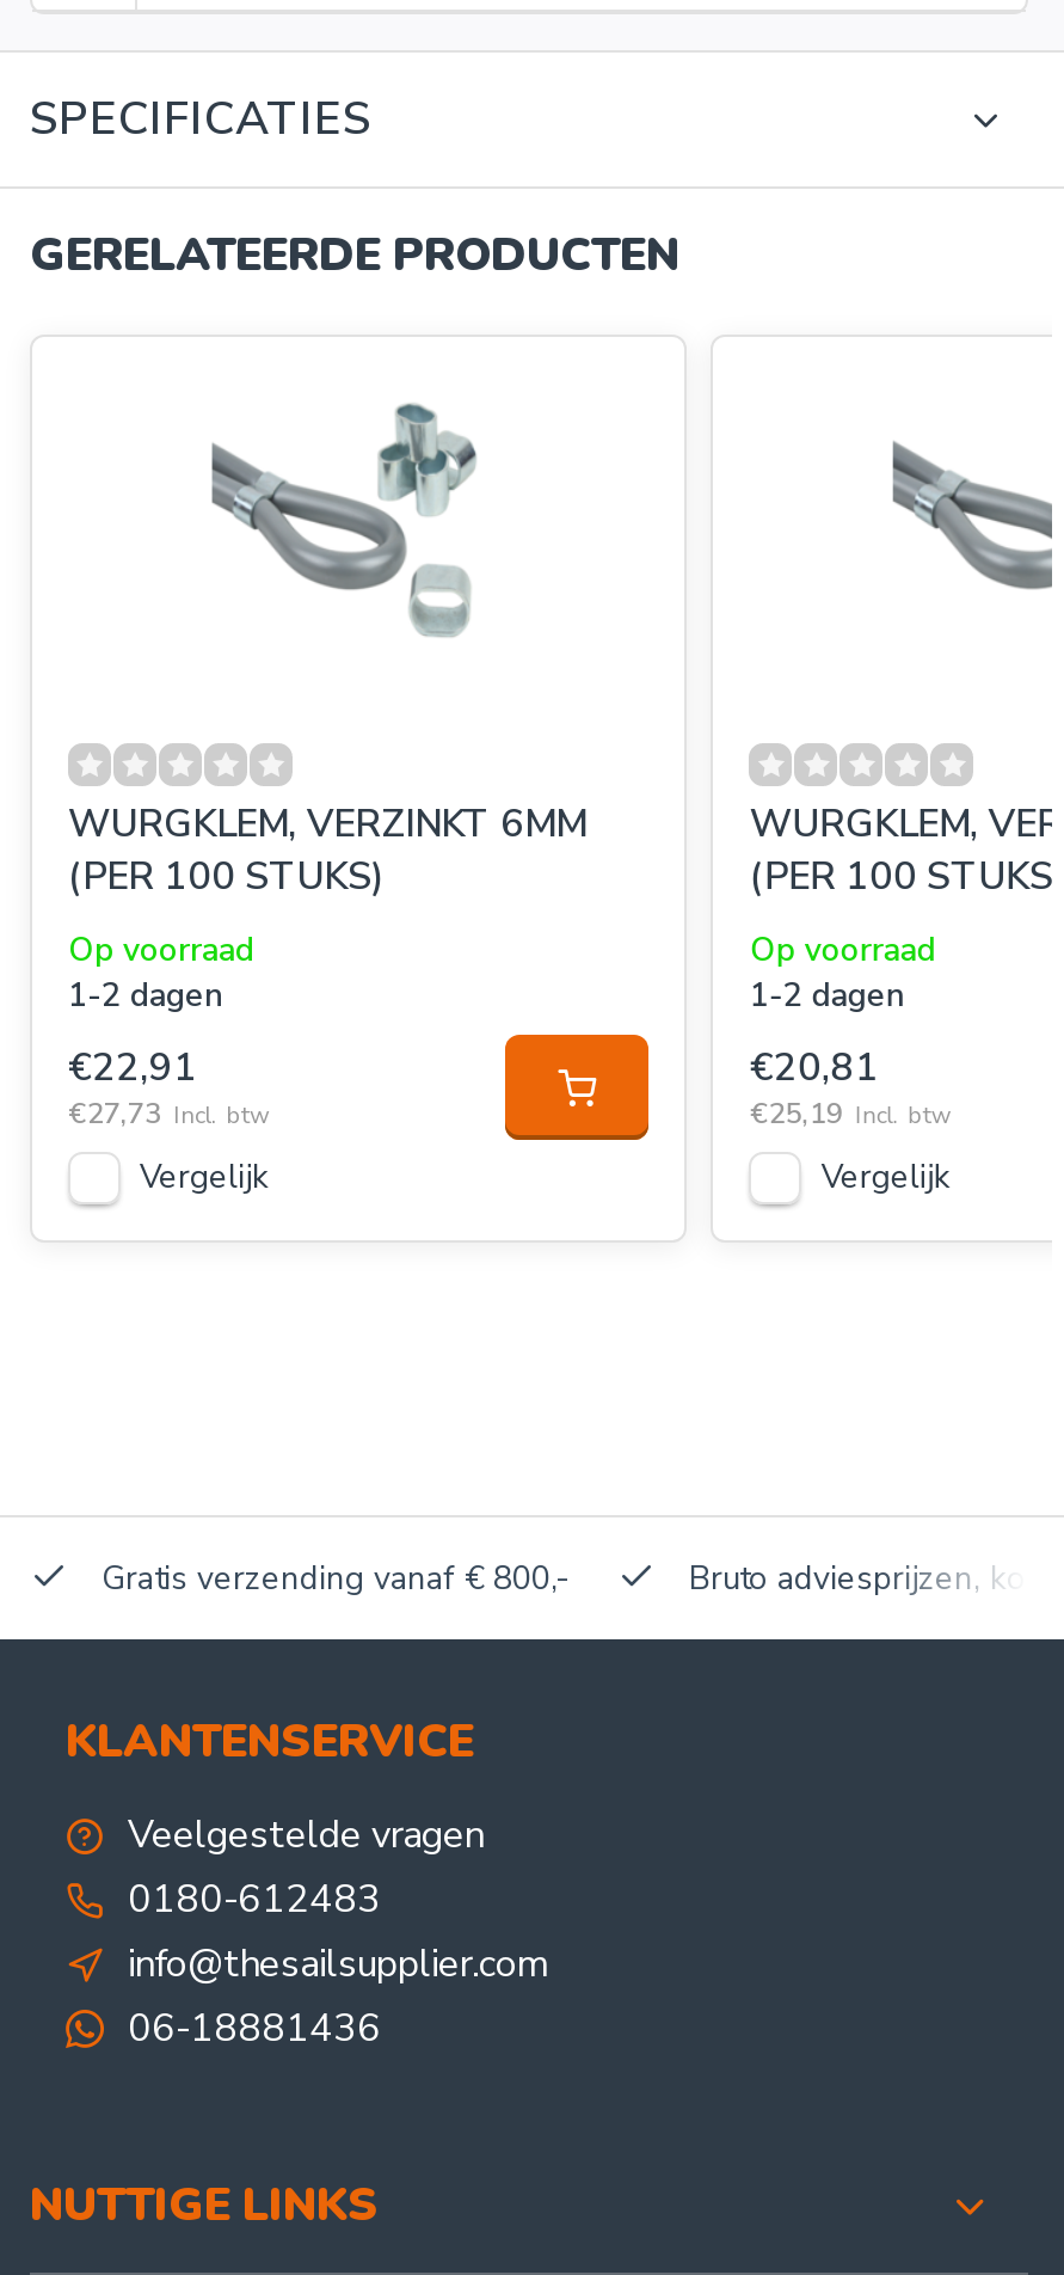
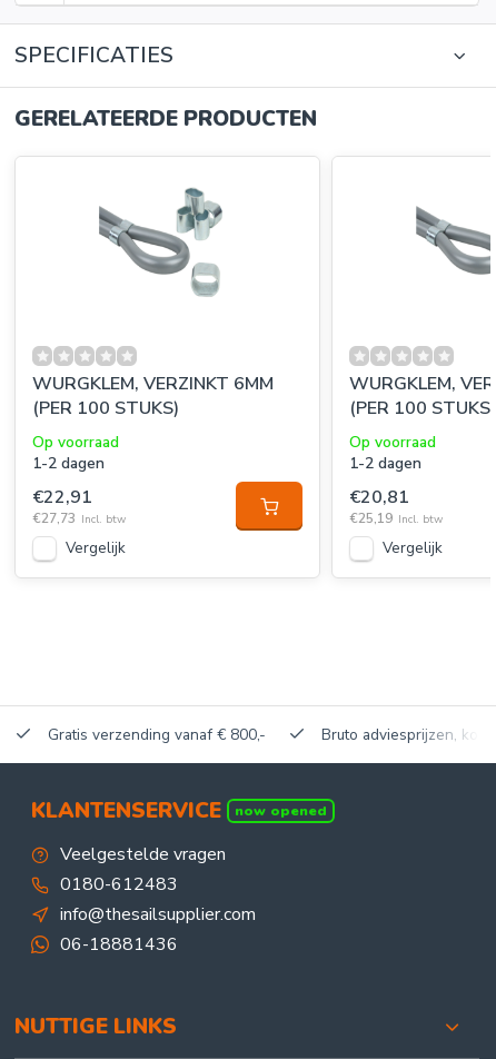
+ now opened
